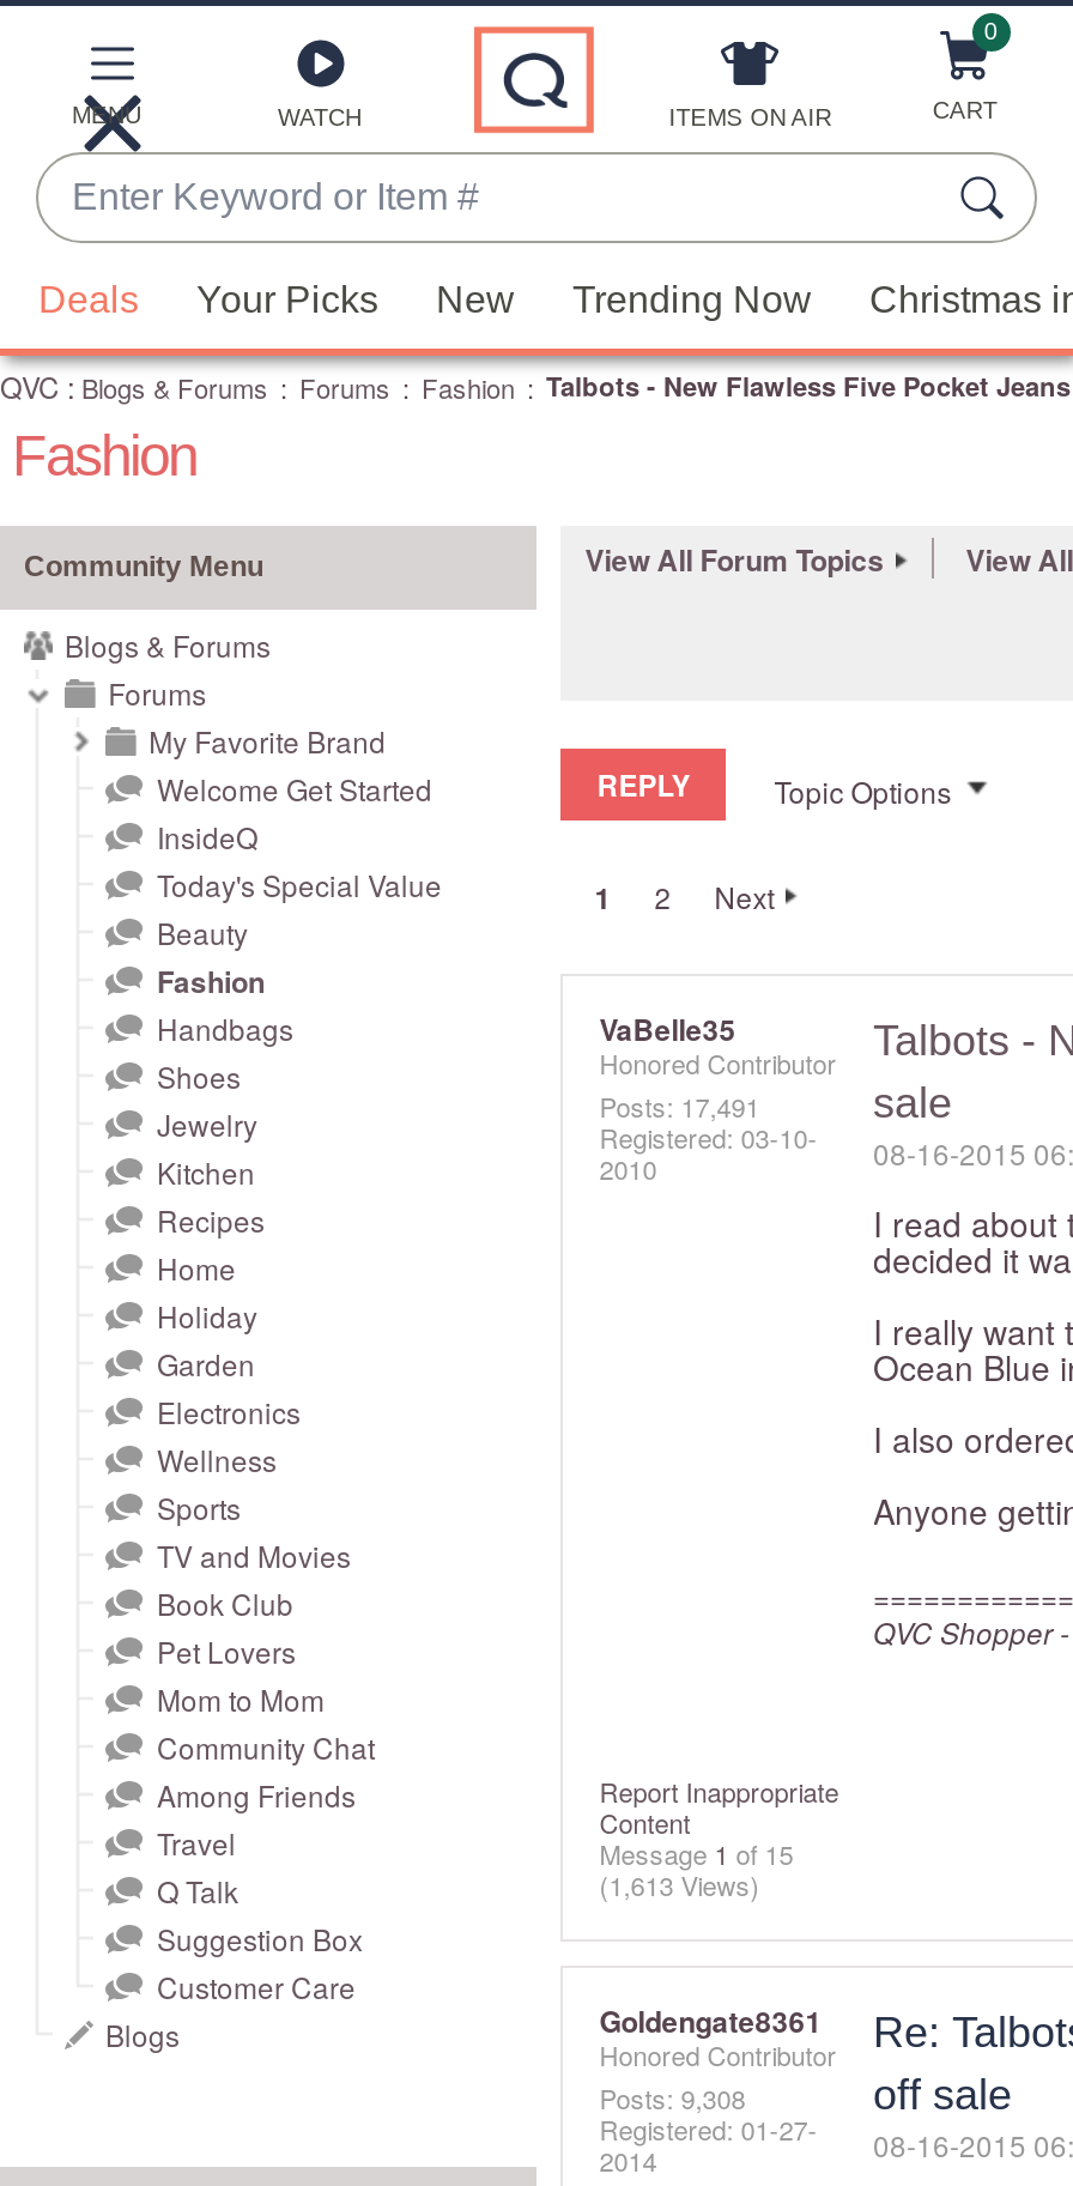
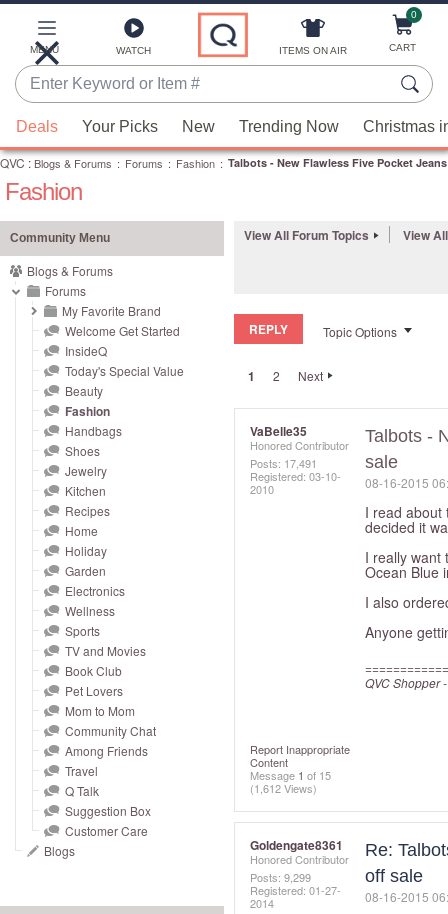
- (1,613 Views)
+ (1,612 Views)

- Posts: 9,308
+ Posts: 9,299
